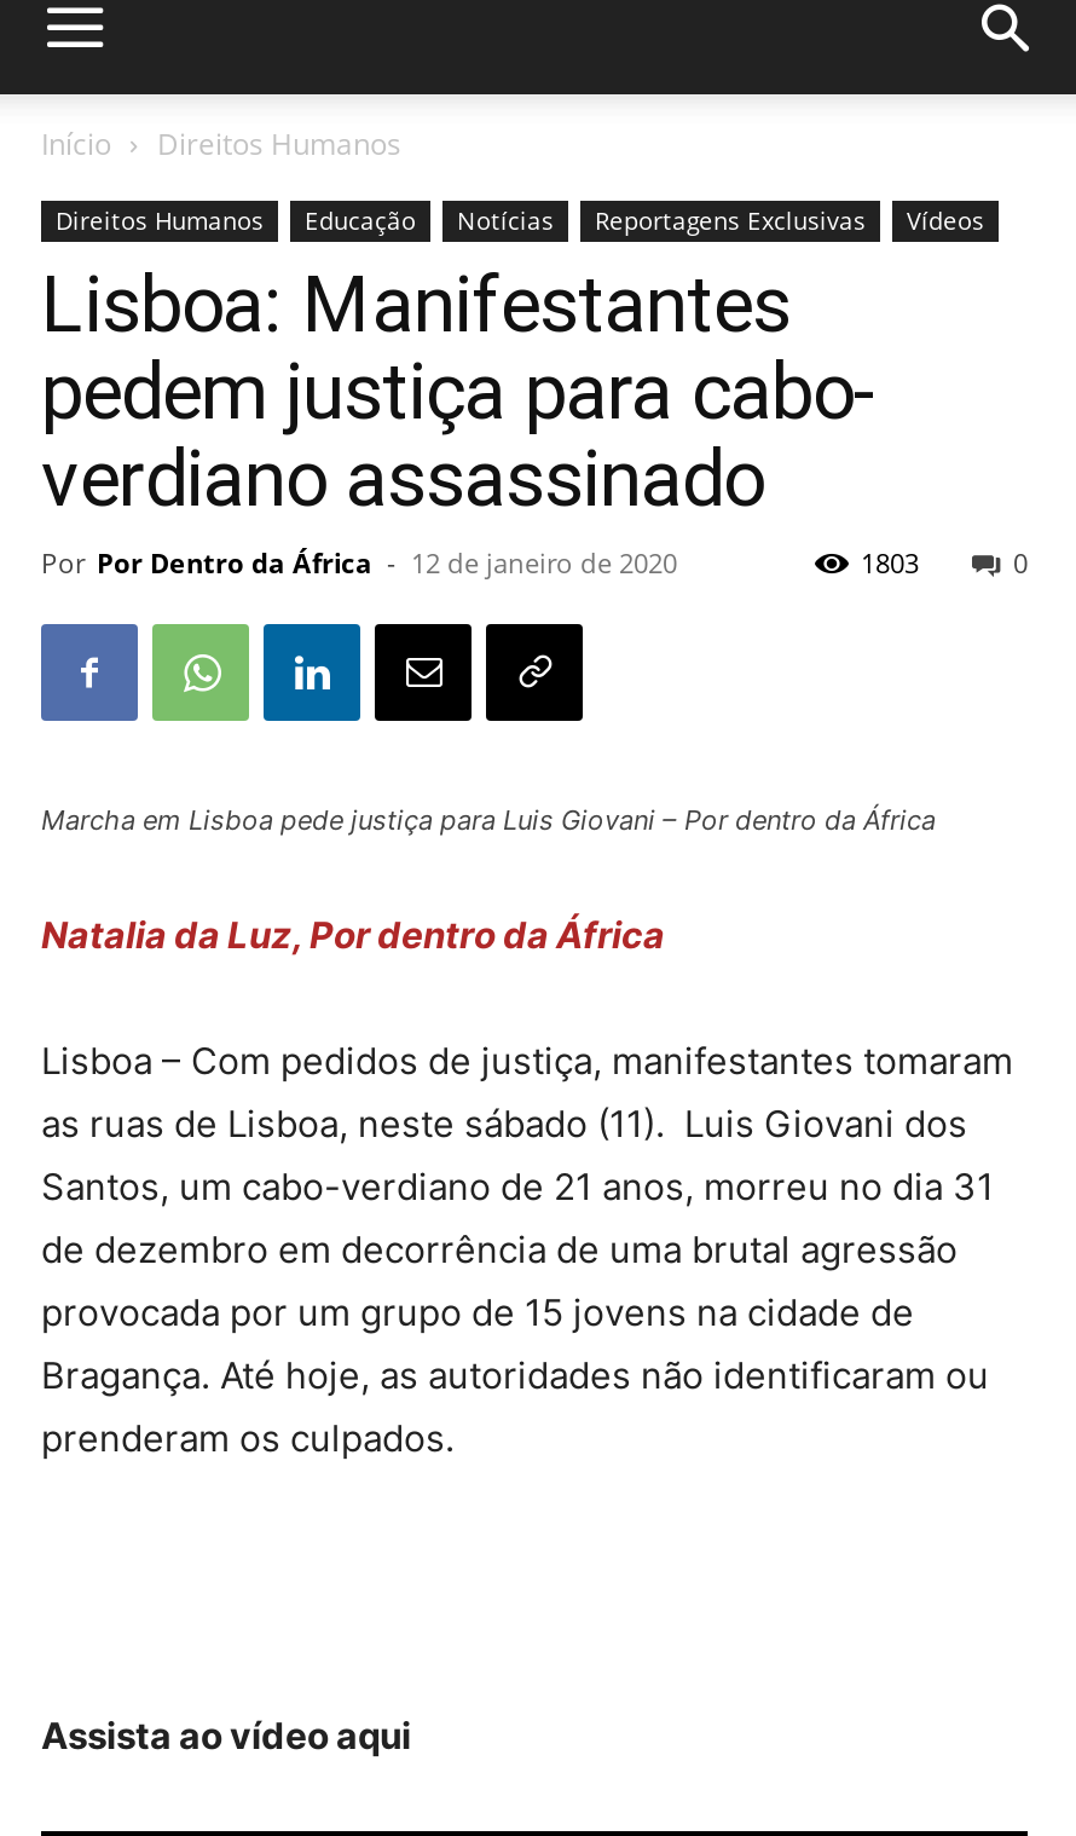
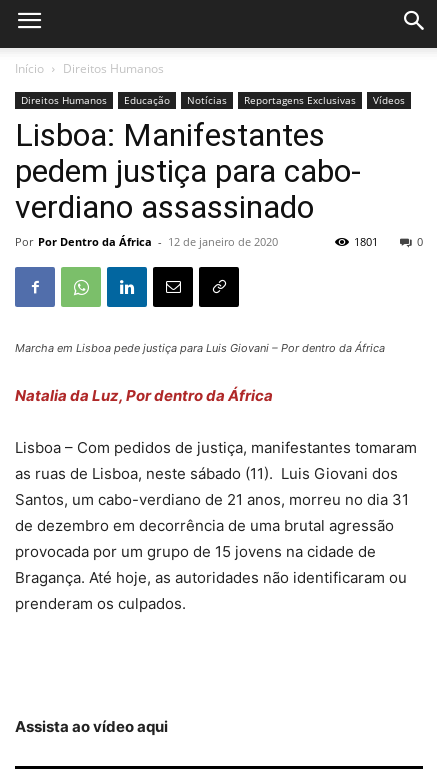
- 1803
+ 1801
